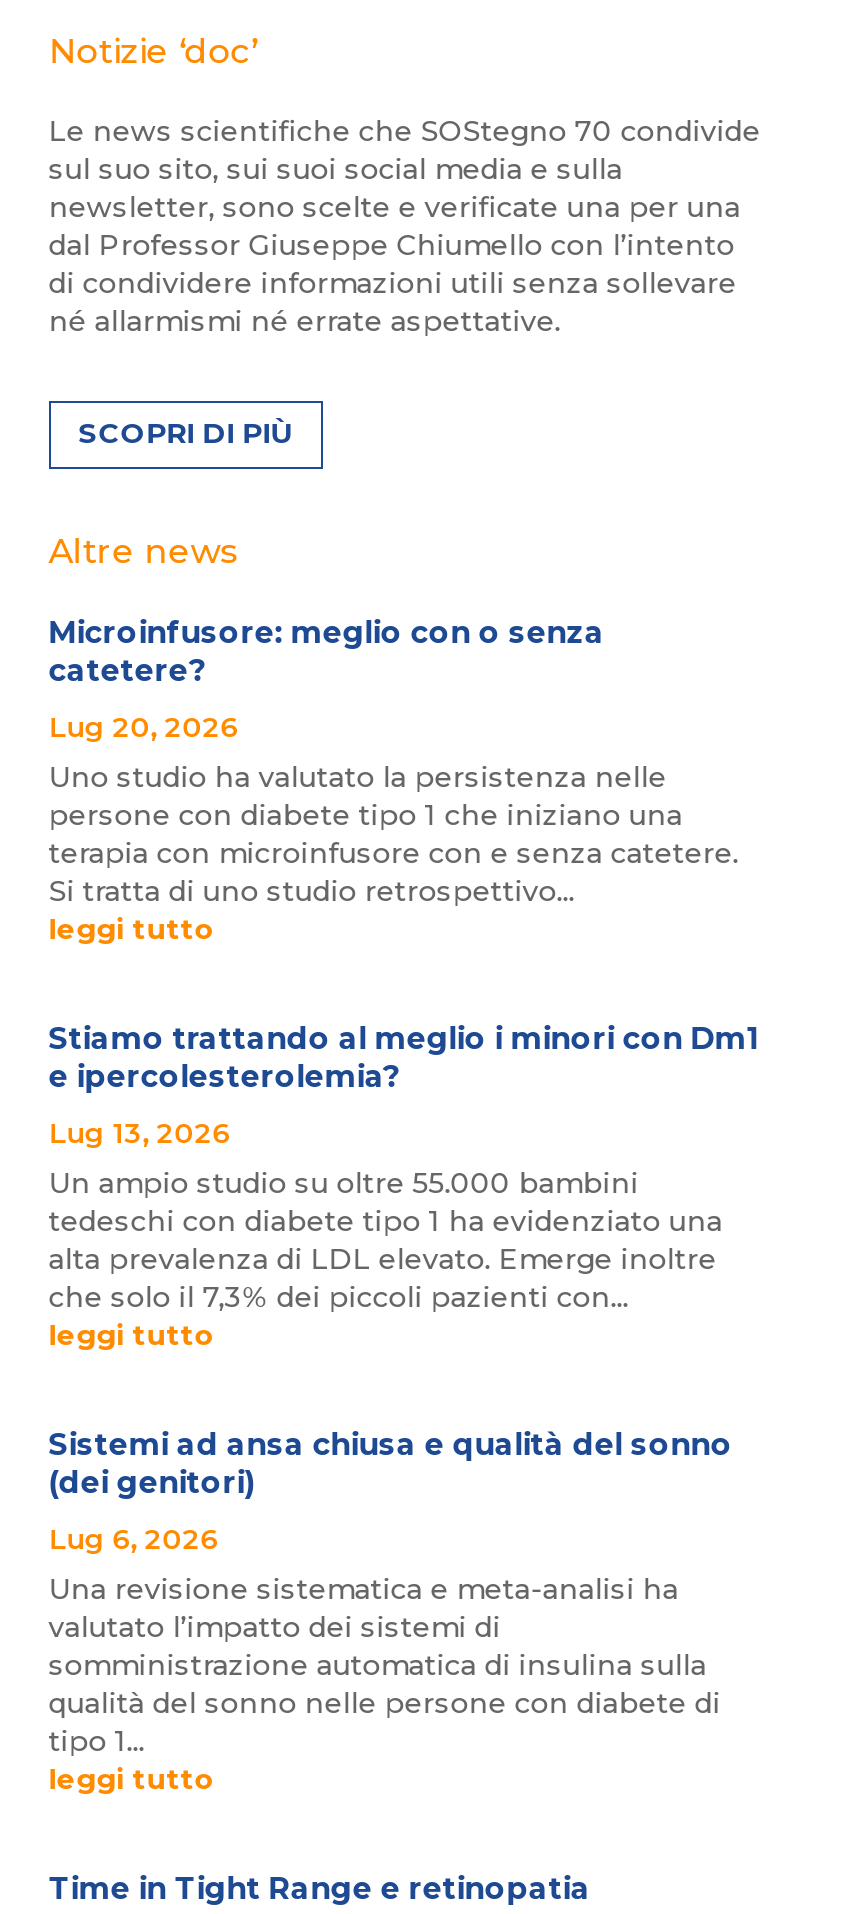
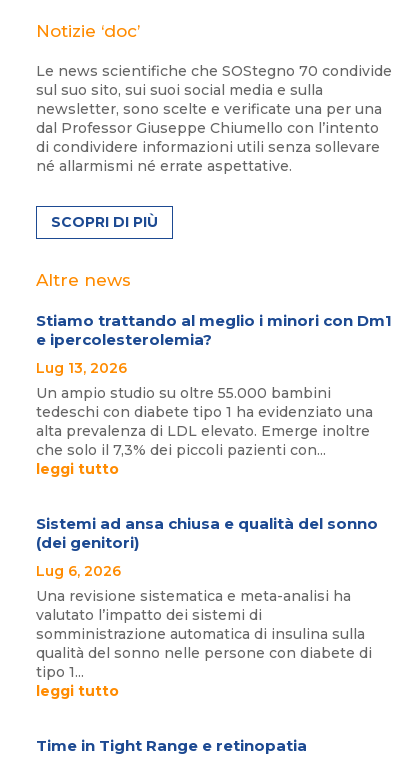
- Microinfusore: meglio con o senza
- catetere?
- Lug 20, 2026
- Uno studio ha valutato la persistenza nelle
- persone con diabete tipo 1 che iniziano una
- terapia con microinfusore con e senza catetere.
- Si tratta di uno studio retrospettivo...
- leggi tutto
